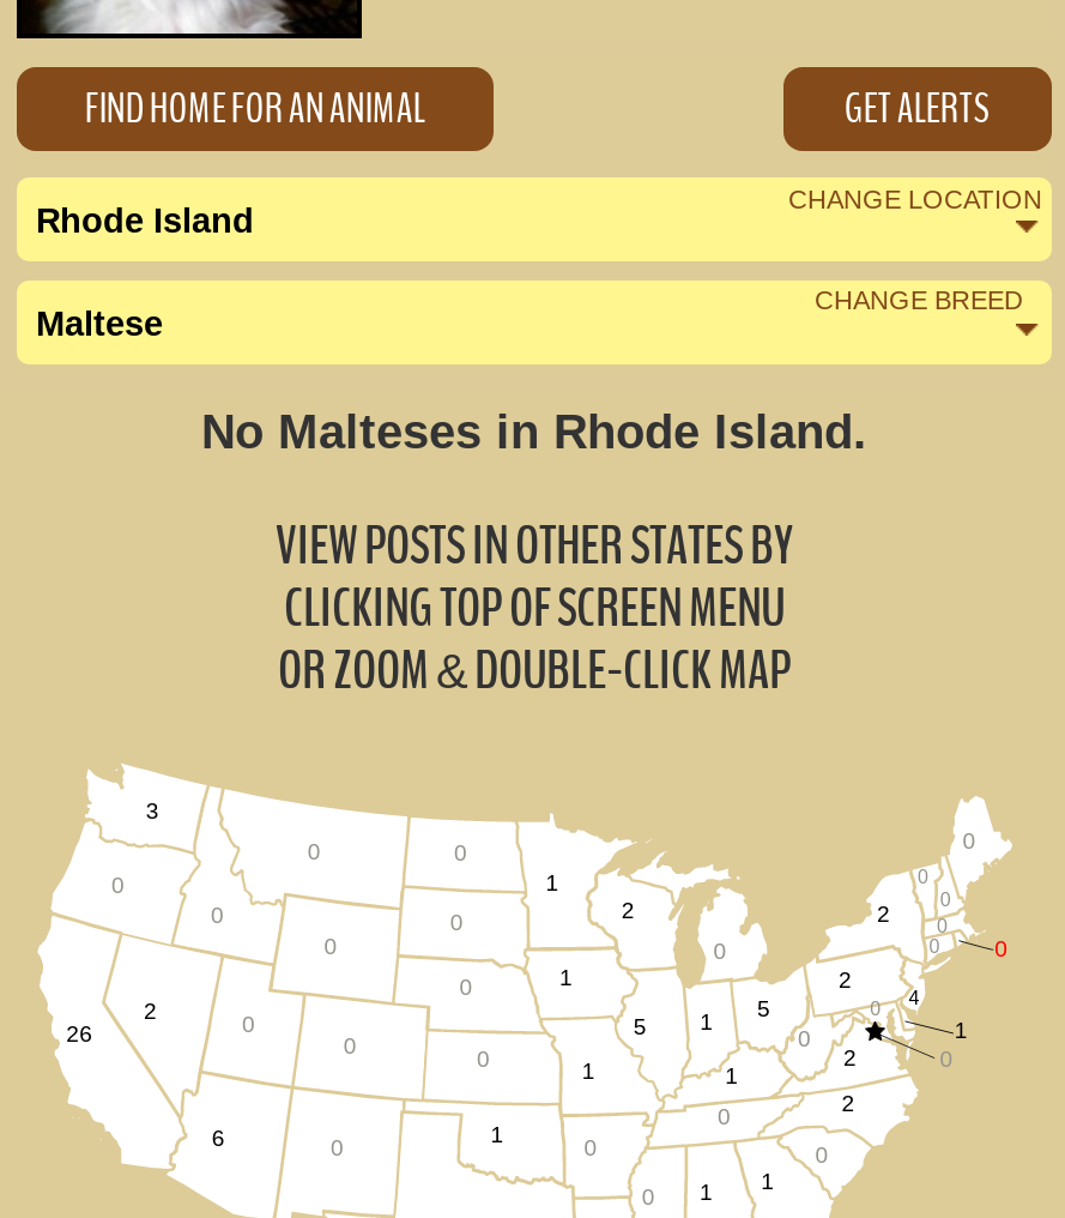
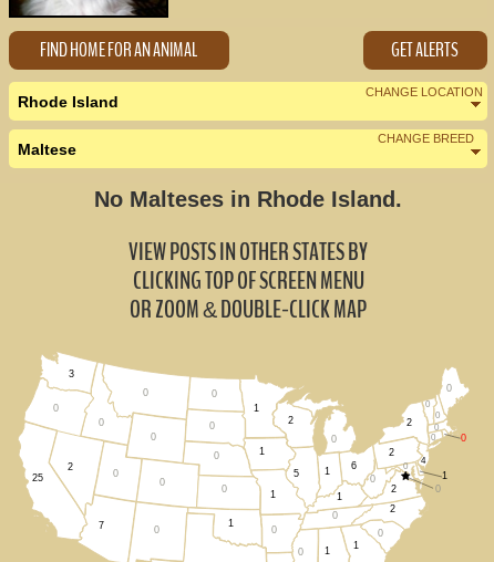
- 5
+ 6

- 26
+ 25

- 6
+ 7
